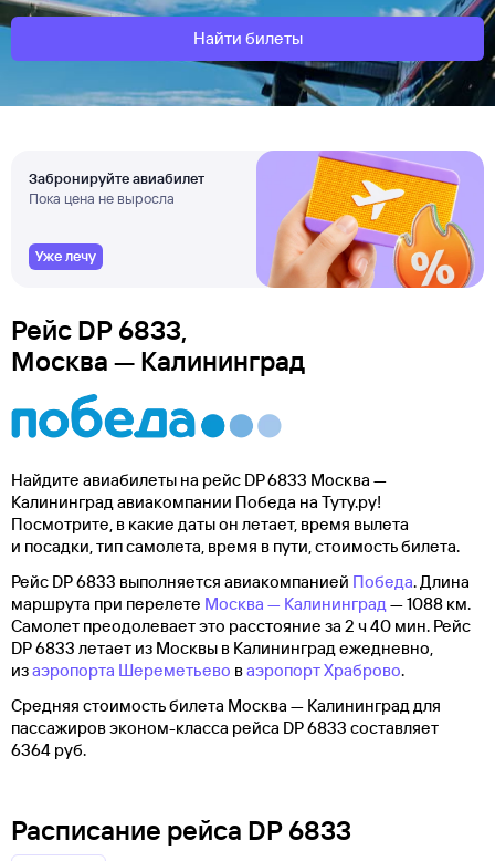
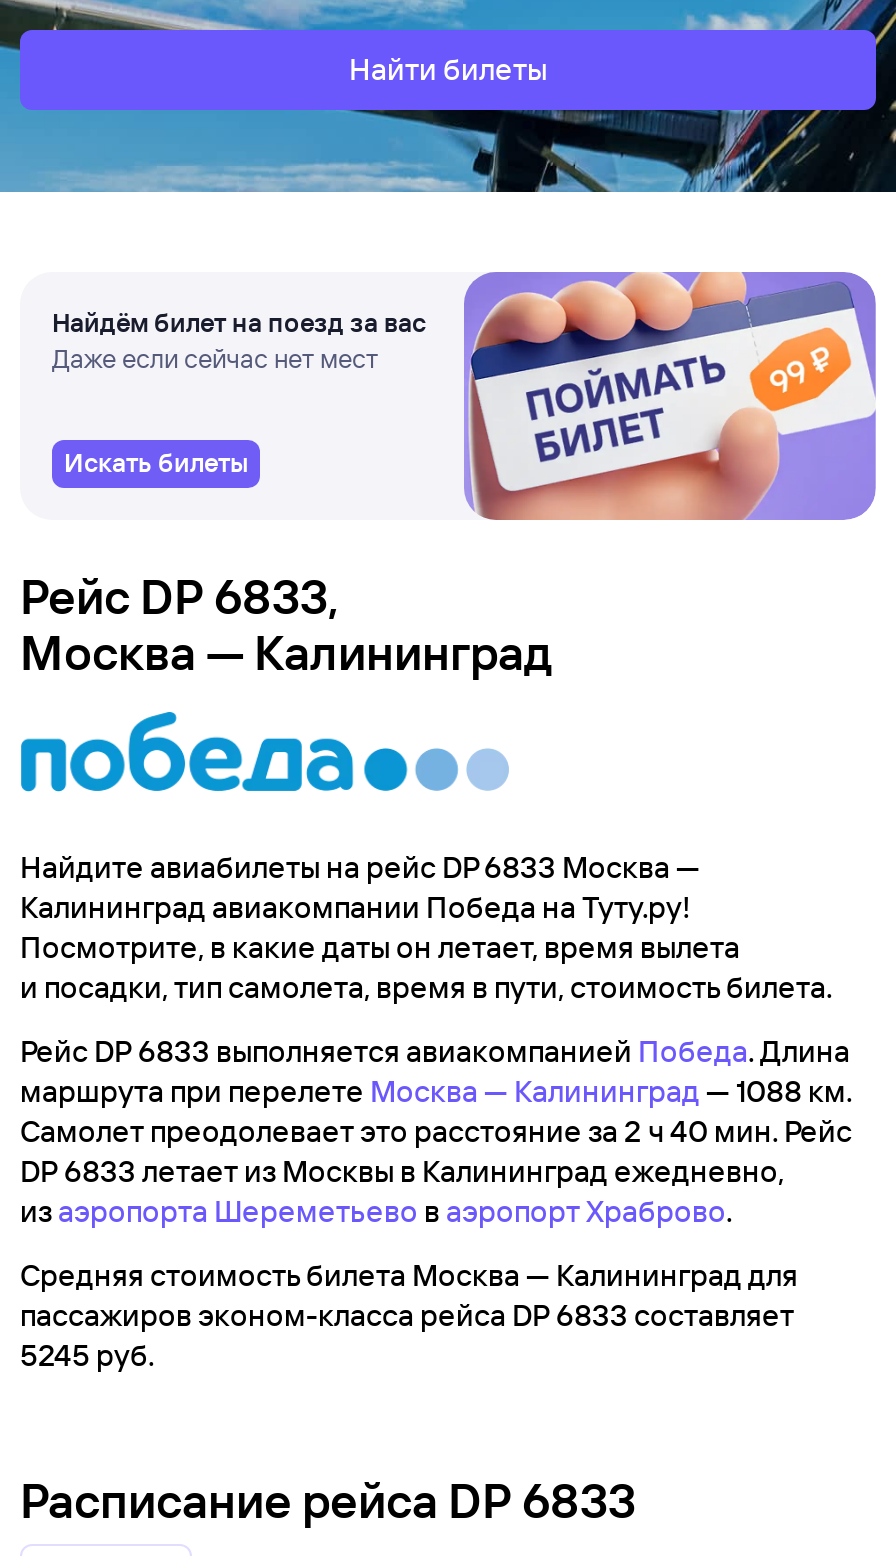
- [image]
+ [image]

- Забронируйте авиабилет
- Пока цена не выросла
+ Найдём билет на поезд за вас
+ Даже если сейчас нет мест

- Уже лечу
+ Искать билеты

- 6364 руб.
+ 5245 руб.
